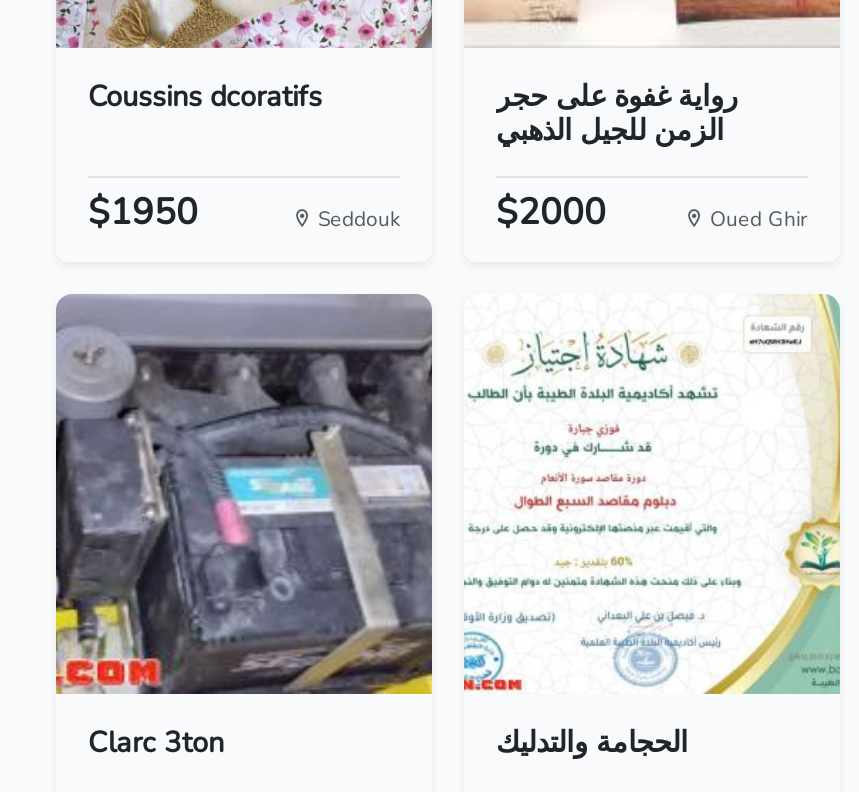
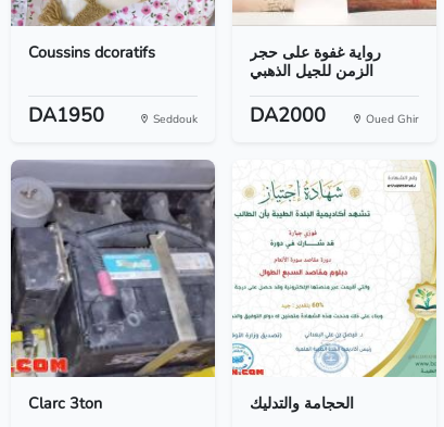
- $1950
+ DA1950

- $2000
+ DA2000
